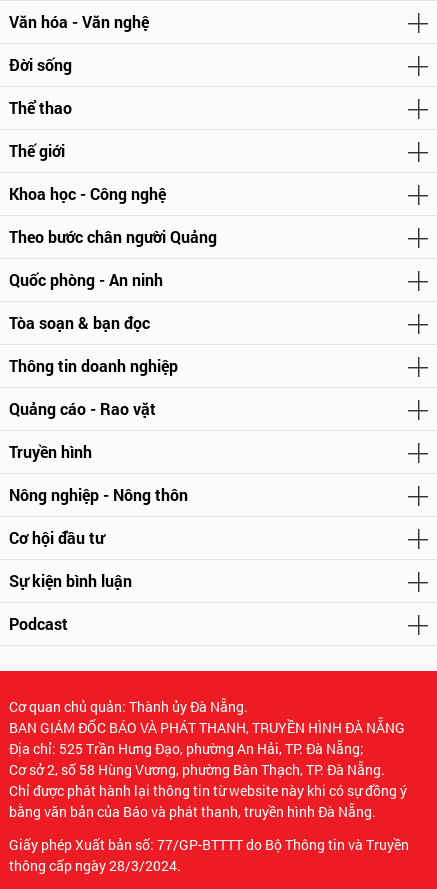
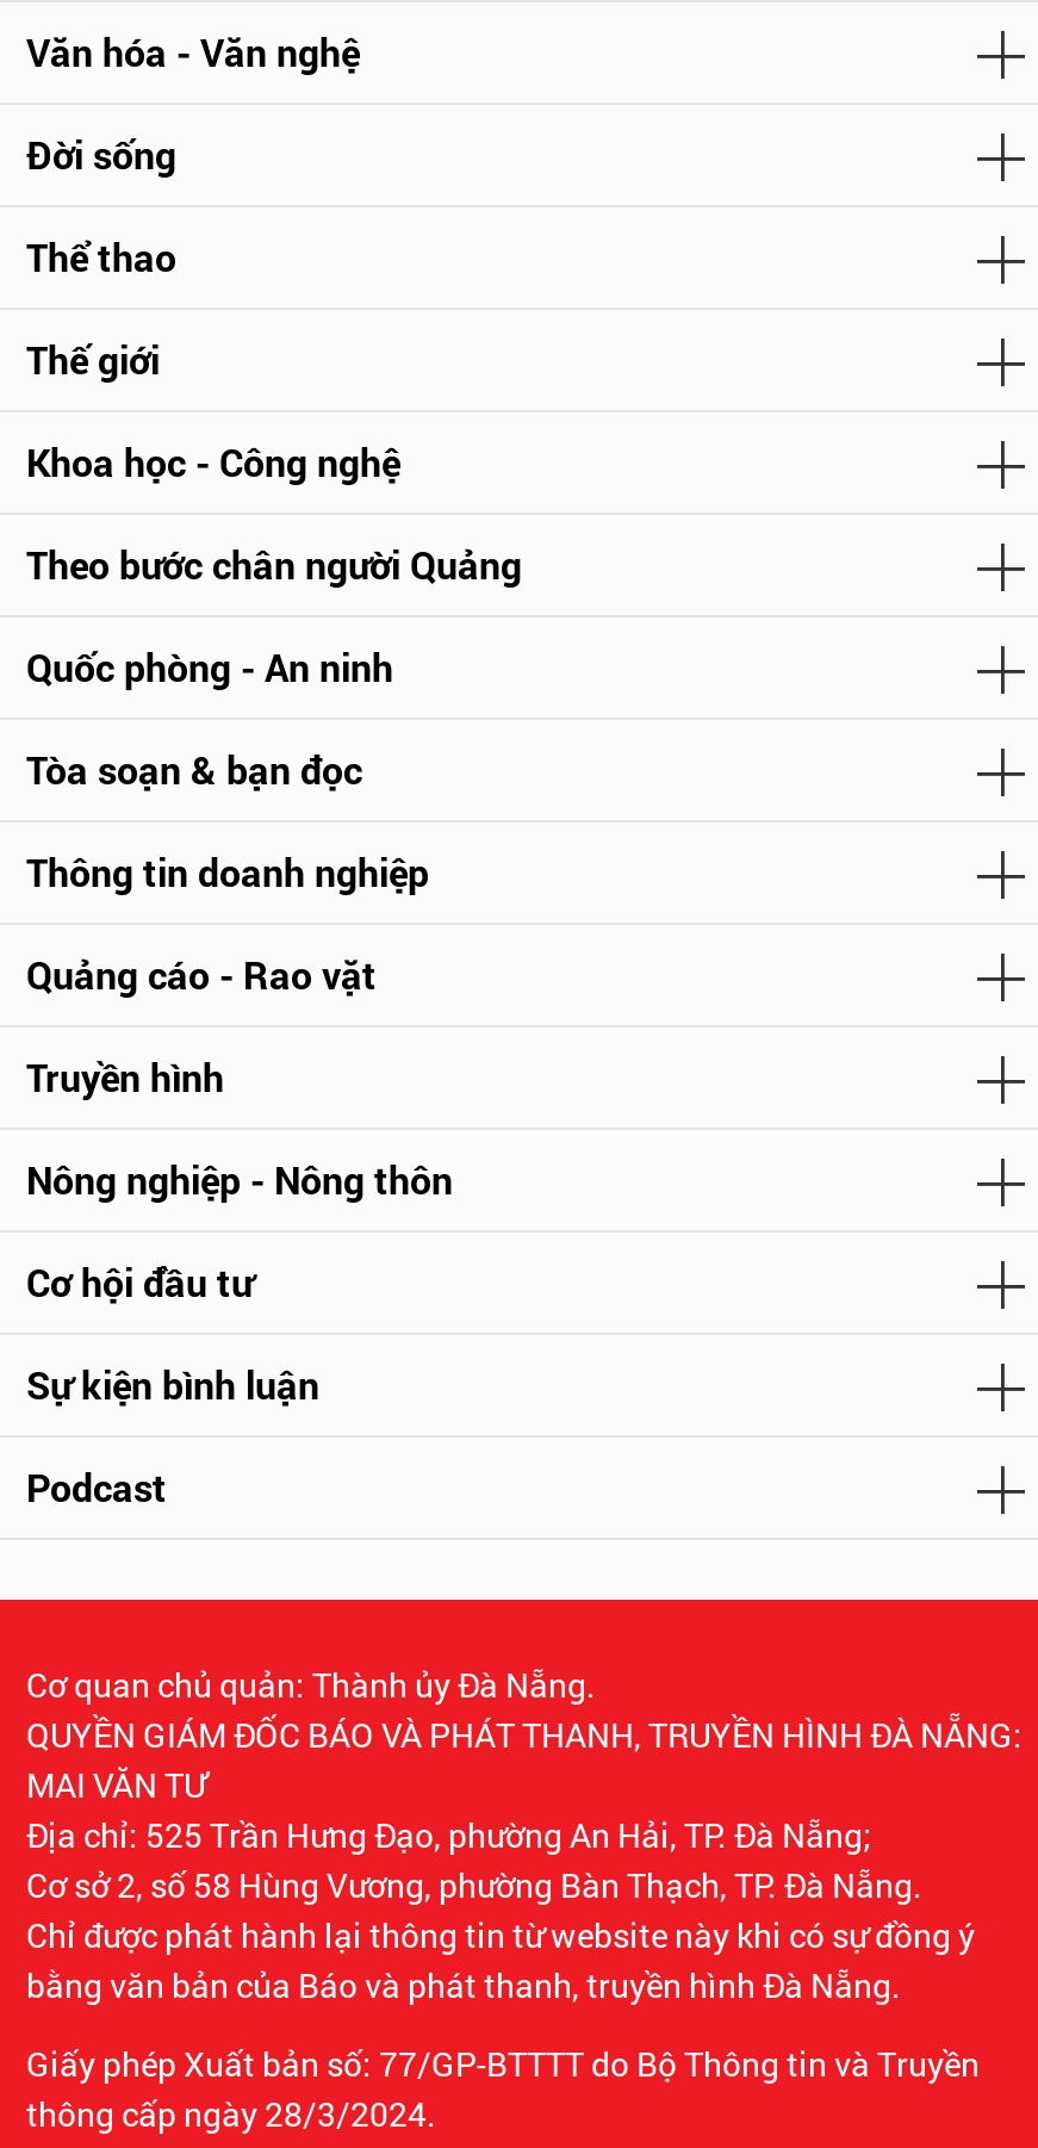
- BAN GIÁM ĐỐC BÁO VÀ PHÁT THANH, TRUYỀN HÌNH ĐÀ NẴNG
+ QUYỀN GIÁM ĐỐC BÁO VÀ PHÁT THANH, TRUYỀN HÌNH ĐÀ NẴNG:
+ MAI VĂN TƯ
